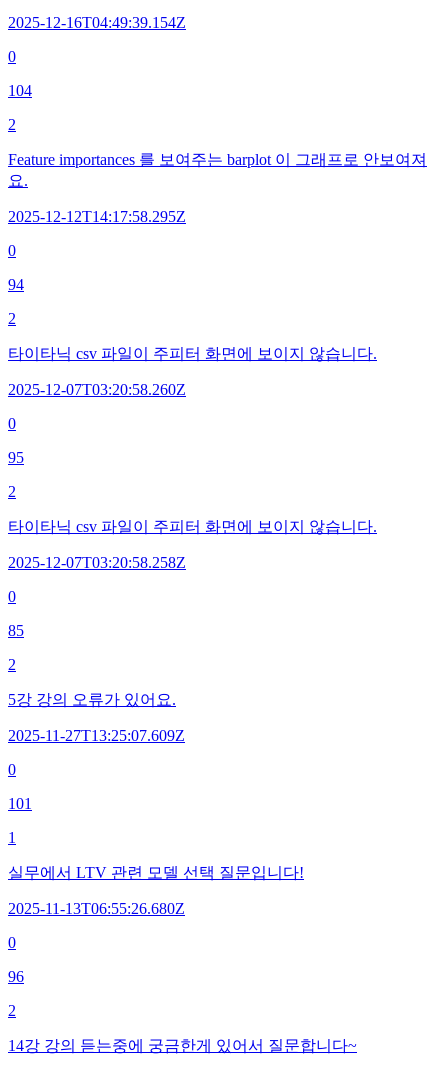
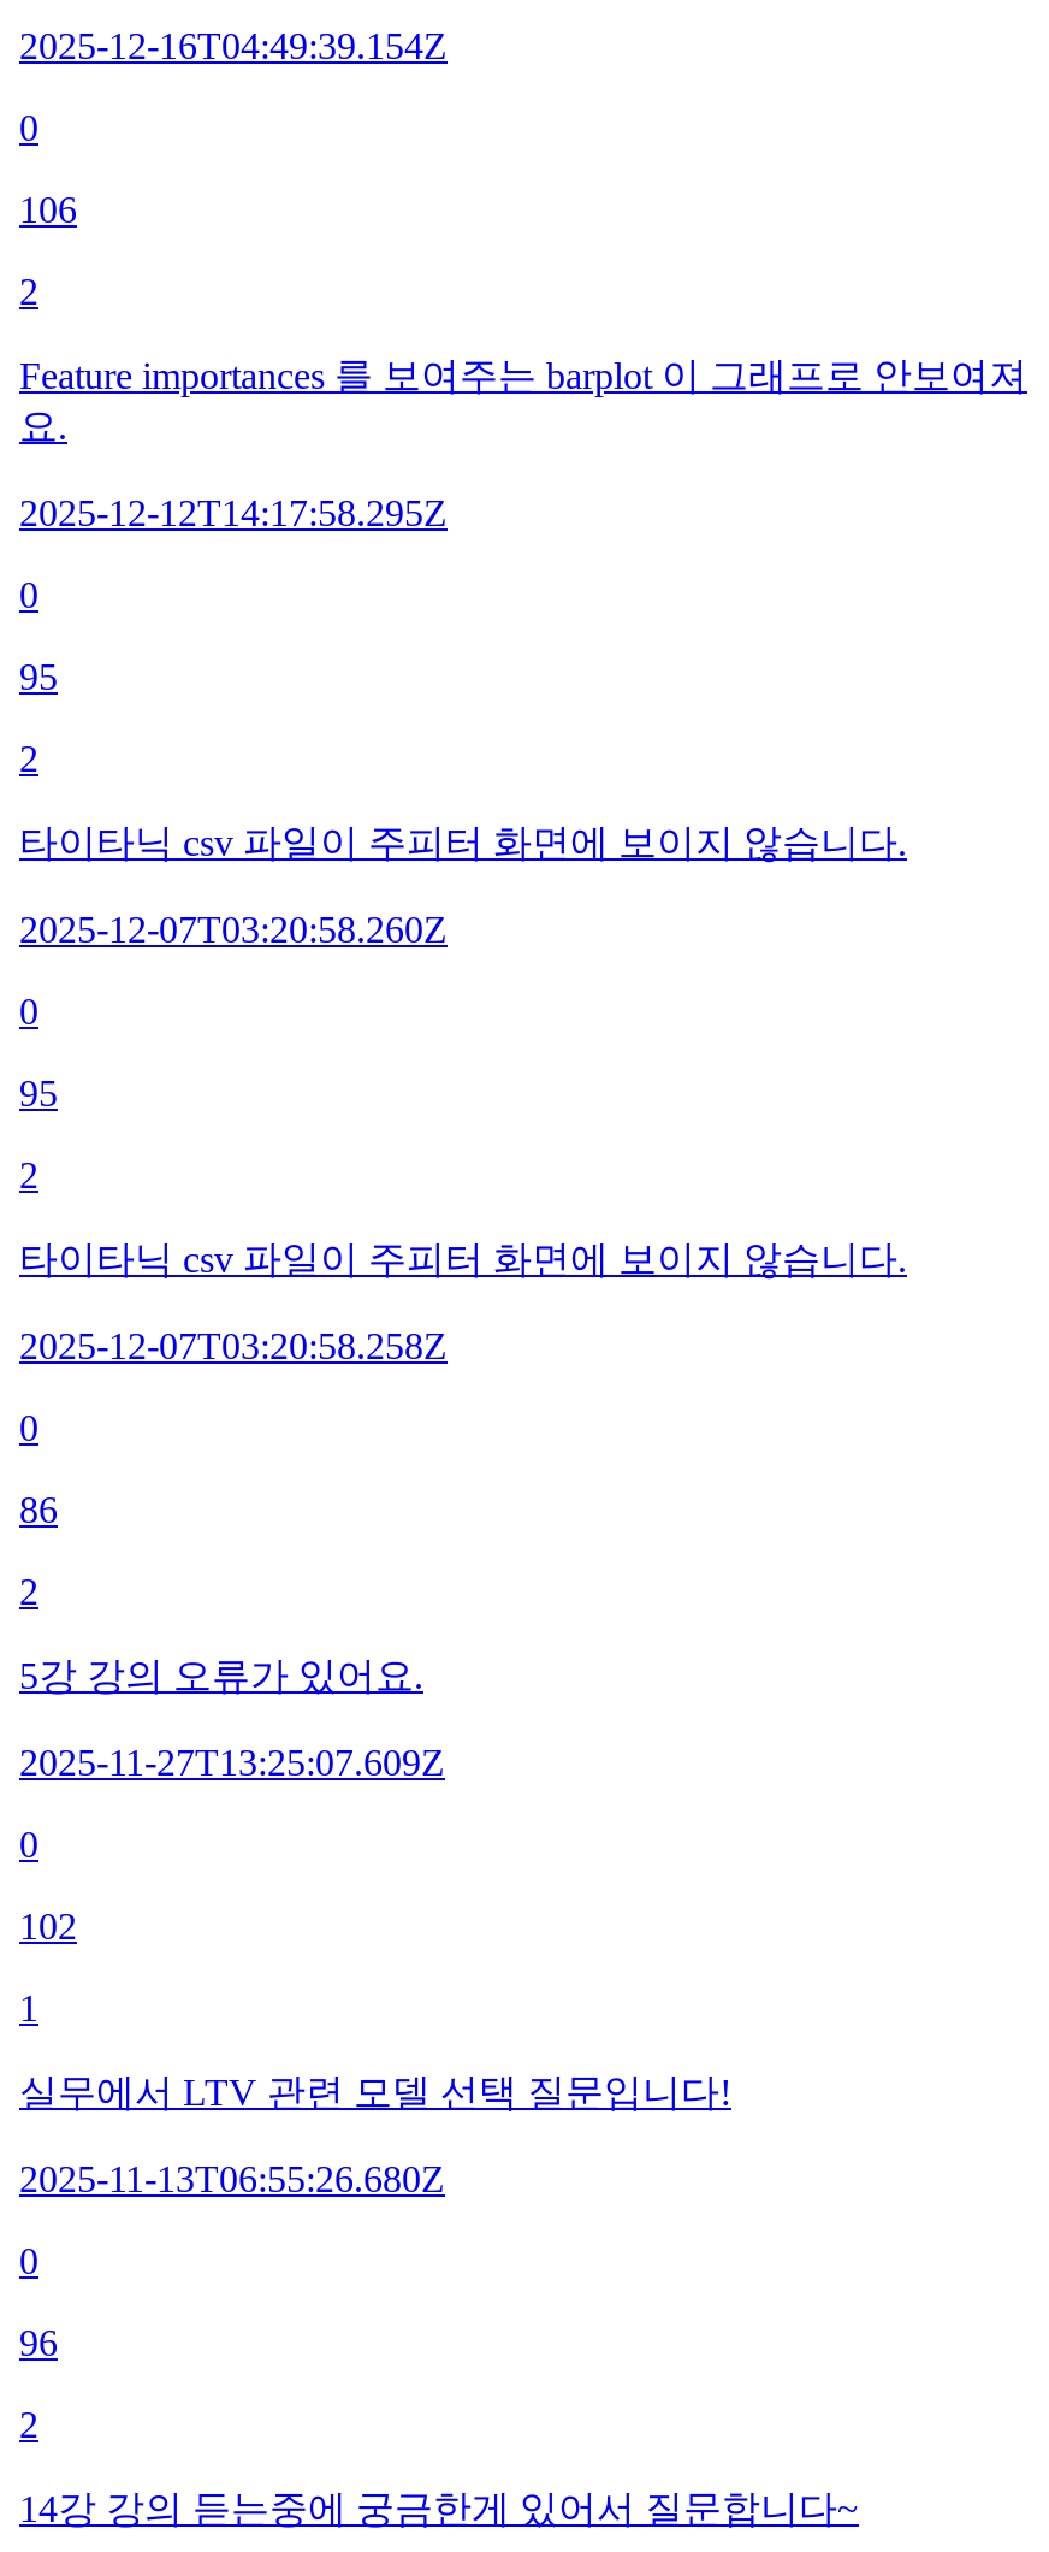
- 104
+ 106

- 94
+ 95

- 85
+ 86

- 101
+ 102
